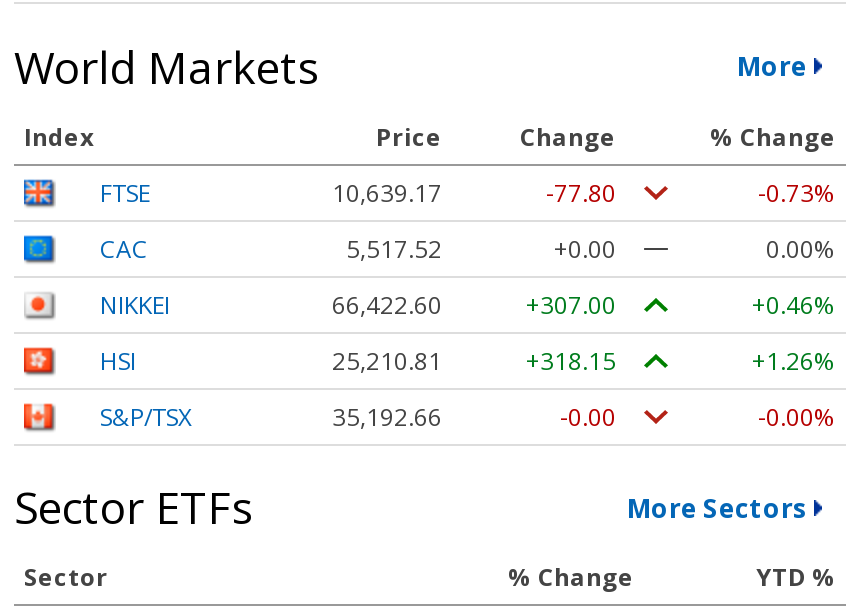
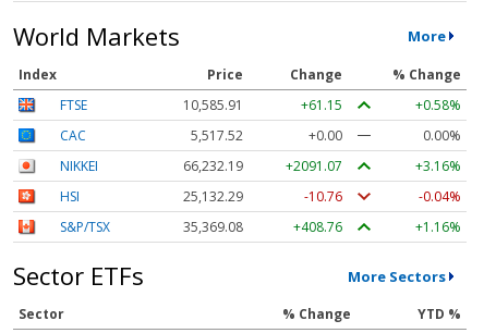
- 10,639.17
+ 10,585.91

- -77.80
+ +61.15

- -0.73%
+ +0.58%

- 66,422.60
+ 66,232.19

- +307.00
+ +2091.07

- +0.46%
+ +3.16%

- 25,210.81
+ 25,132.29

- +318.15
+ -10.76

- +1.26%
+ -0.04%

- 35,192.66
+ 35,369.08

- -0.00
+ +408.76

- -0.00%
+ +1.16%
